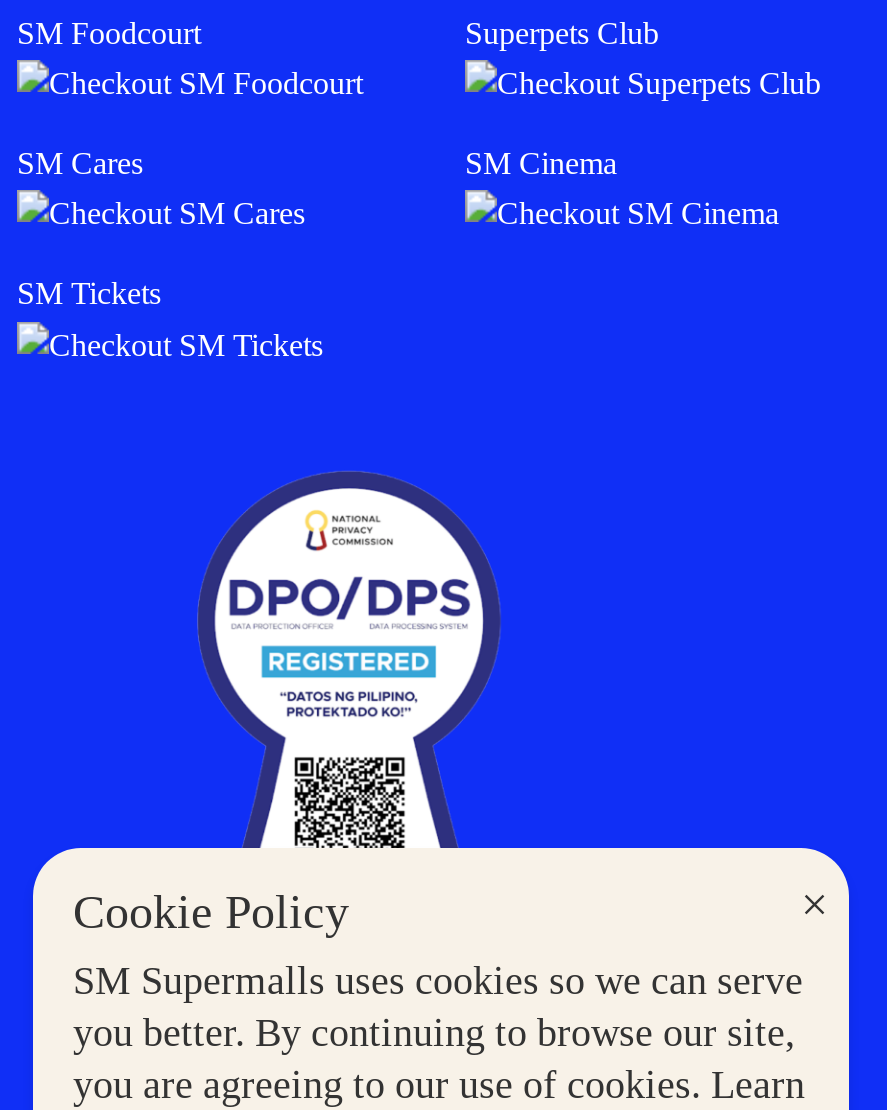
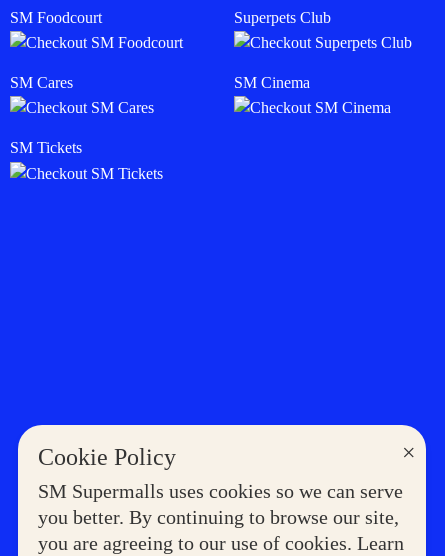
- [image]
